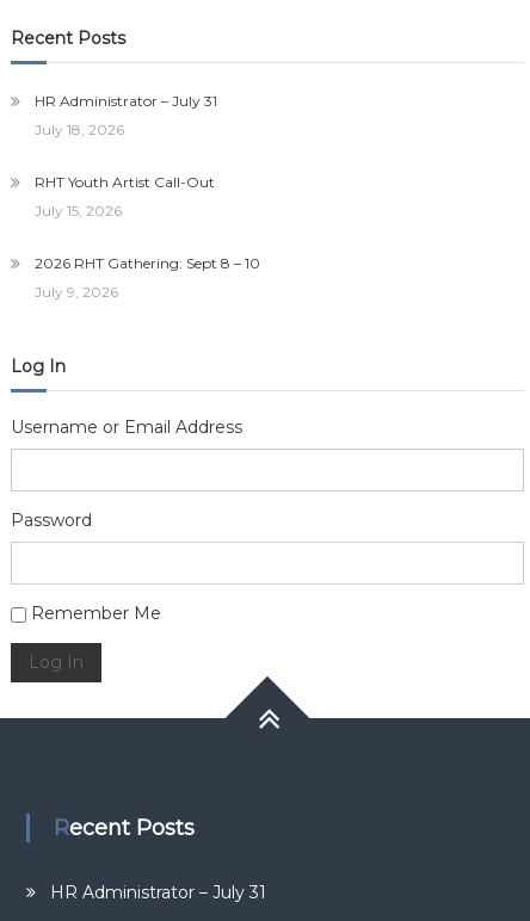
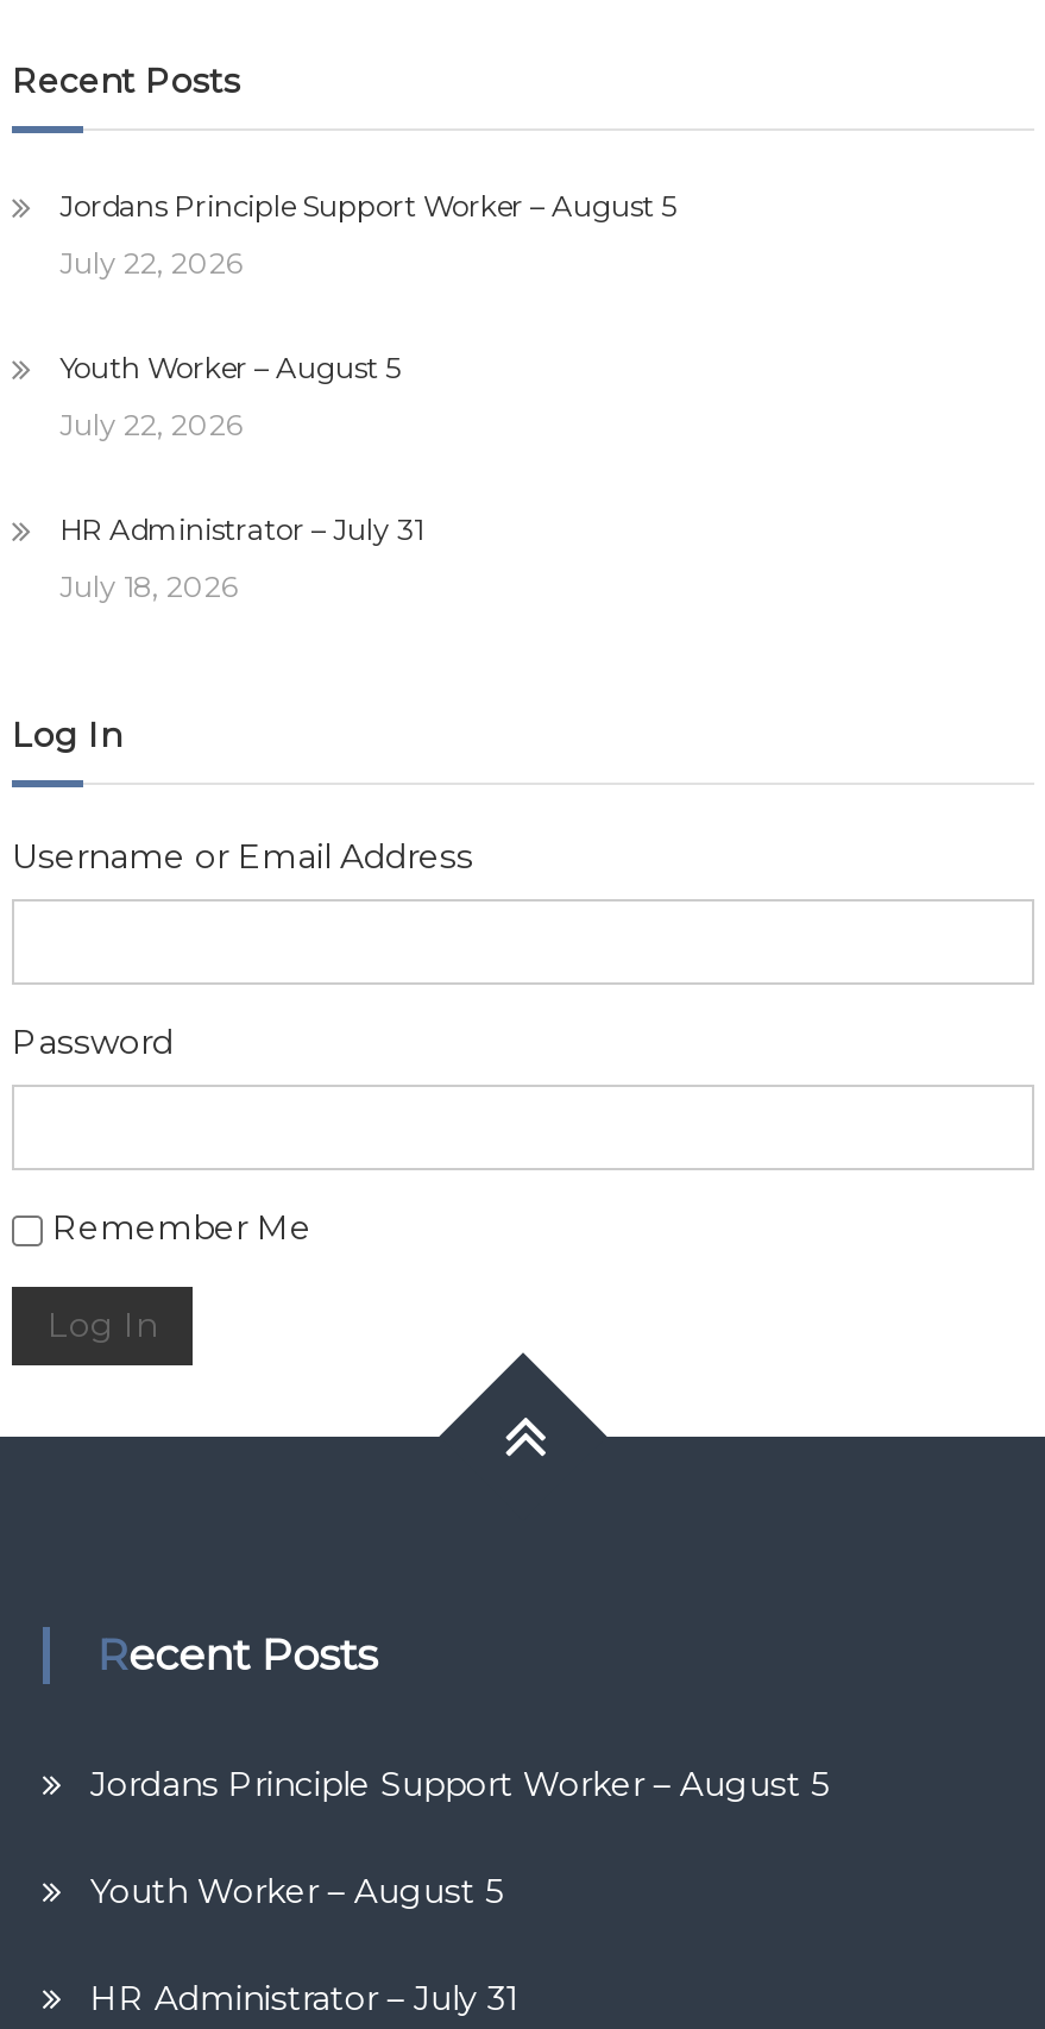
+ Jordans Principle Support Worker – August 5
+ July 22, 2026
+ Youth Worker – August 5
+ July 22, 2026

moved down: HR Administrator – July 31 | July 18, 2026

- RHT Youth Artist Call-Out
- July 15, 2026
- 2026 RHT Gathering: Sept 8 – 10
- July 9, 2026

+ Jordans Principle Support Worker – August 5
+ Youth Worker – August 5
